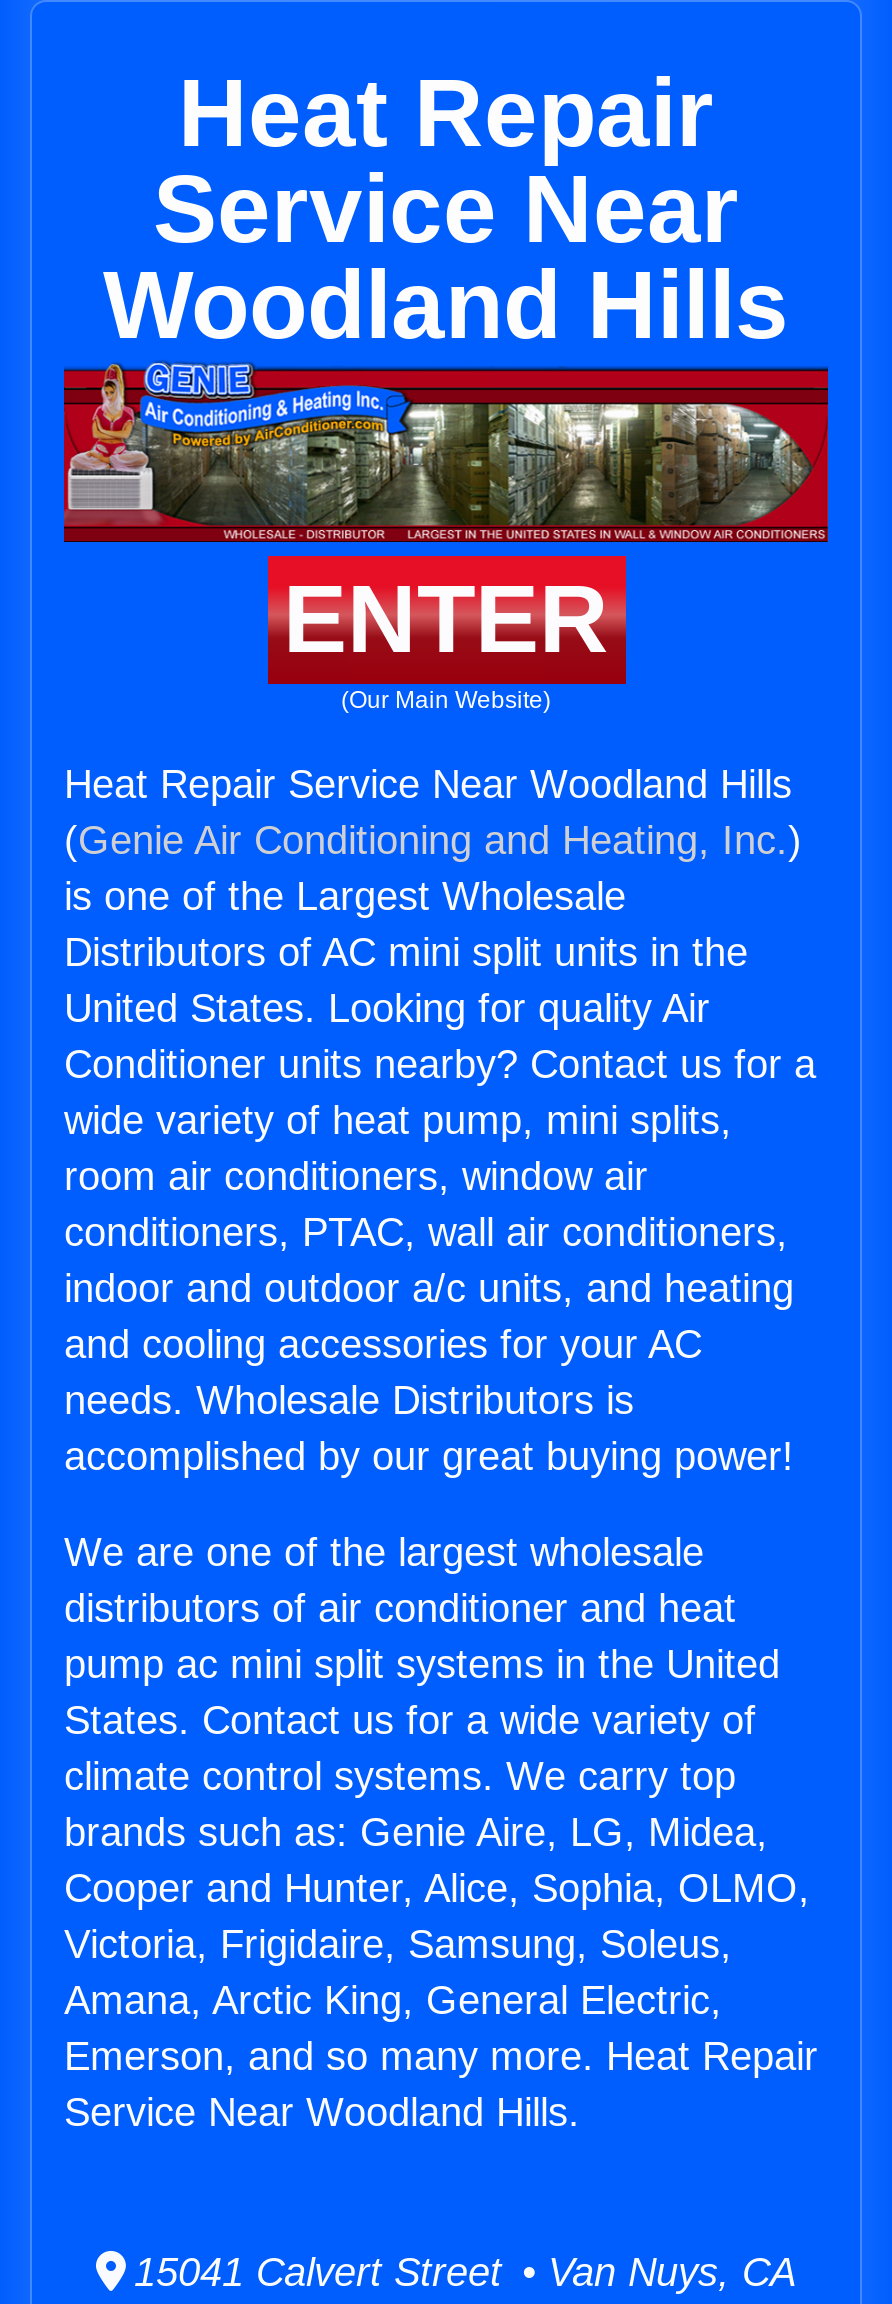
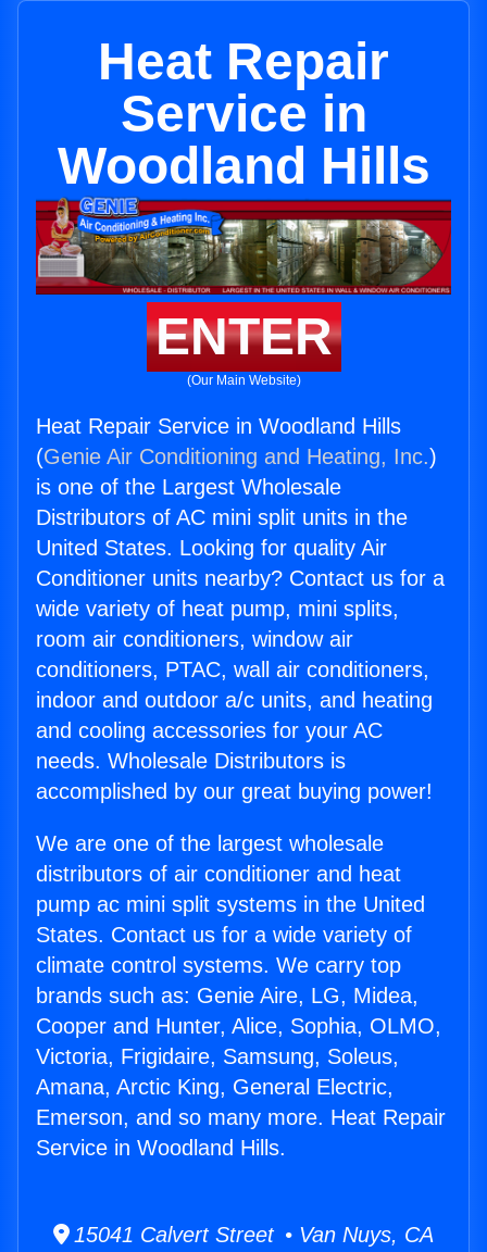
- Service Near
+ Service in

- Heat Repair Service Near Woodland Hills
+ Heat Repair Service in Woodland Hills

- Service Near Woodland Hills.
+ Service in Woodland Hills.
